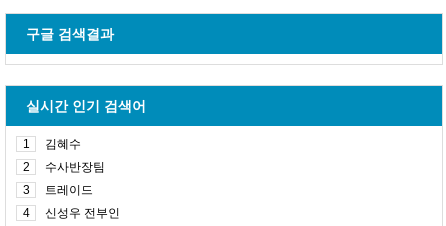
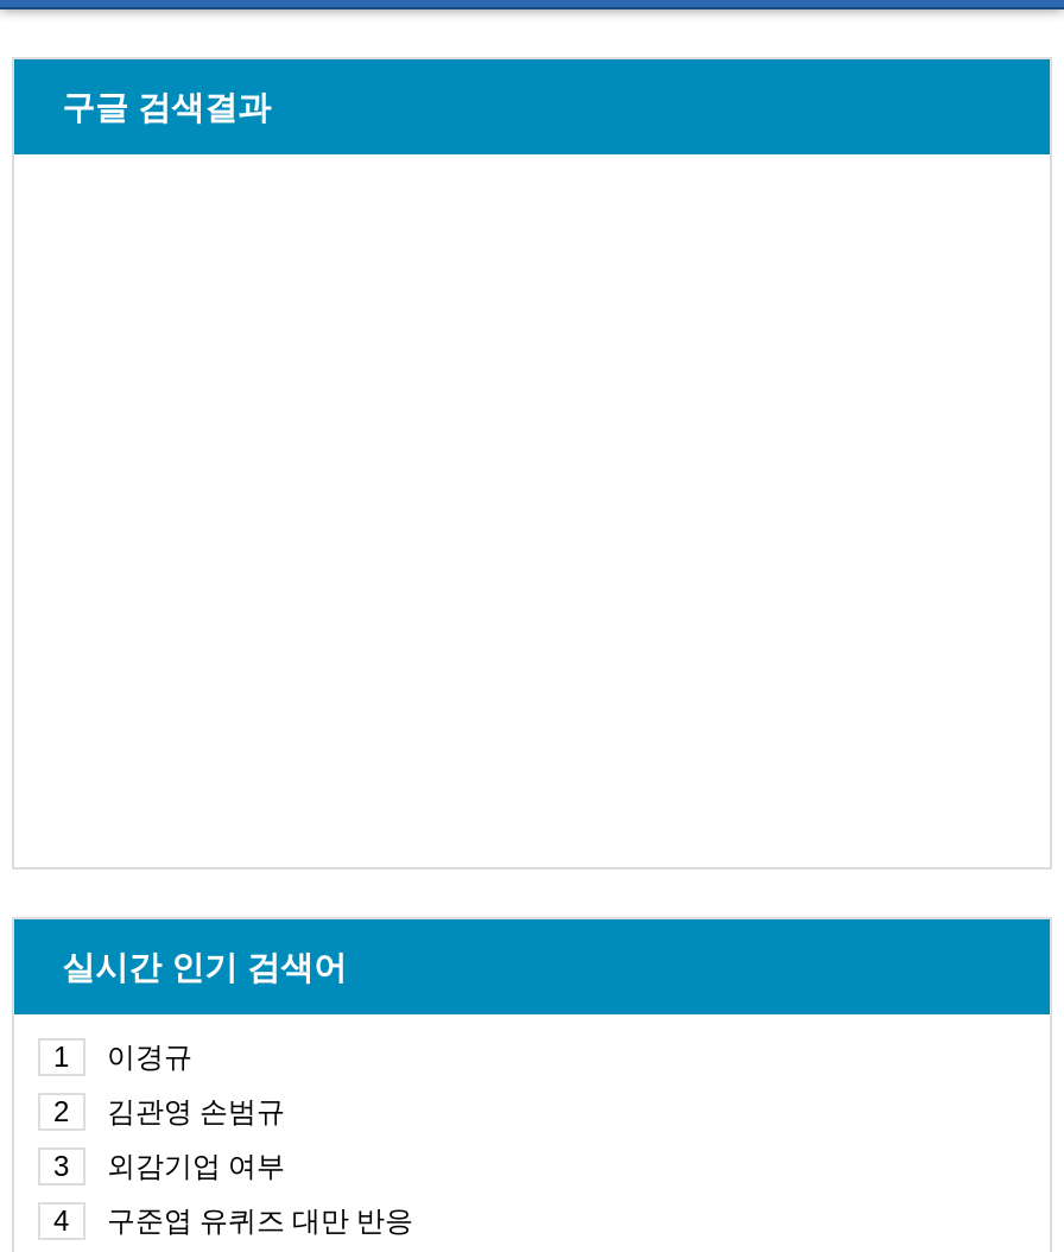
- 김혜수
+ 이경규

- 수사반장팀
+ 김관영 손범규

- 트레이드
+ 외감기업 여부

- 신성우 전부인
+ 구준엽 유퀴즈 대만 반응
